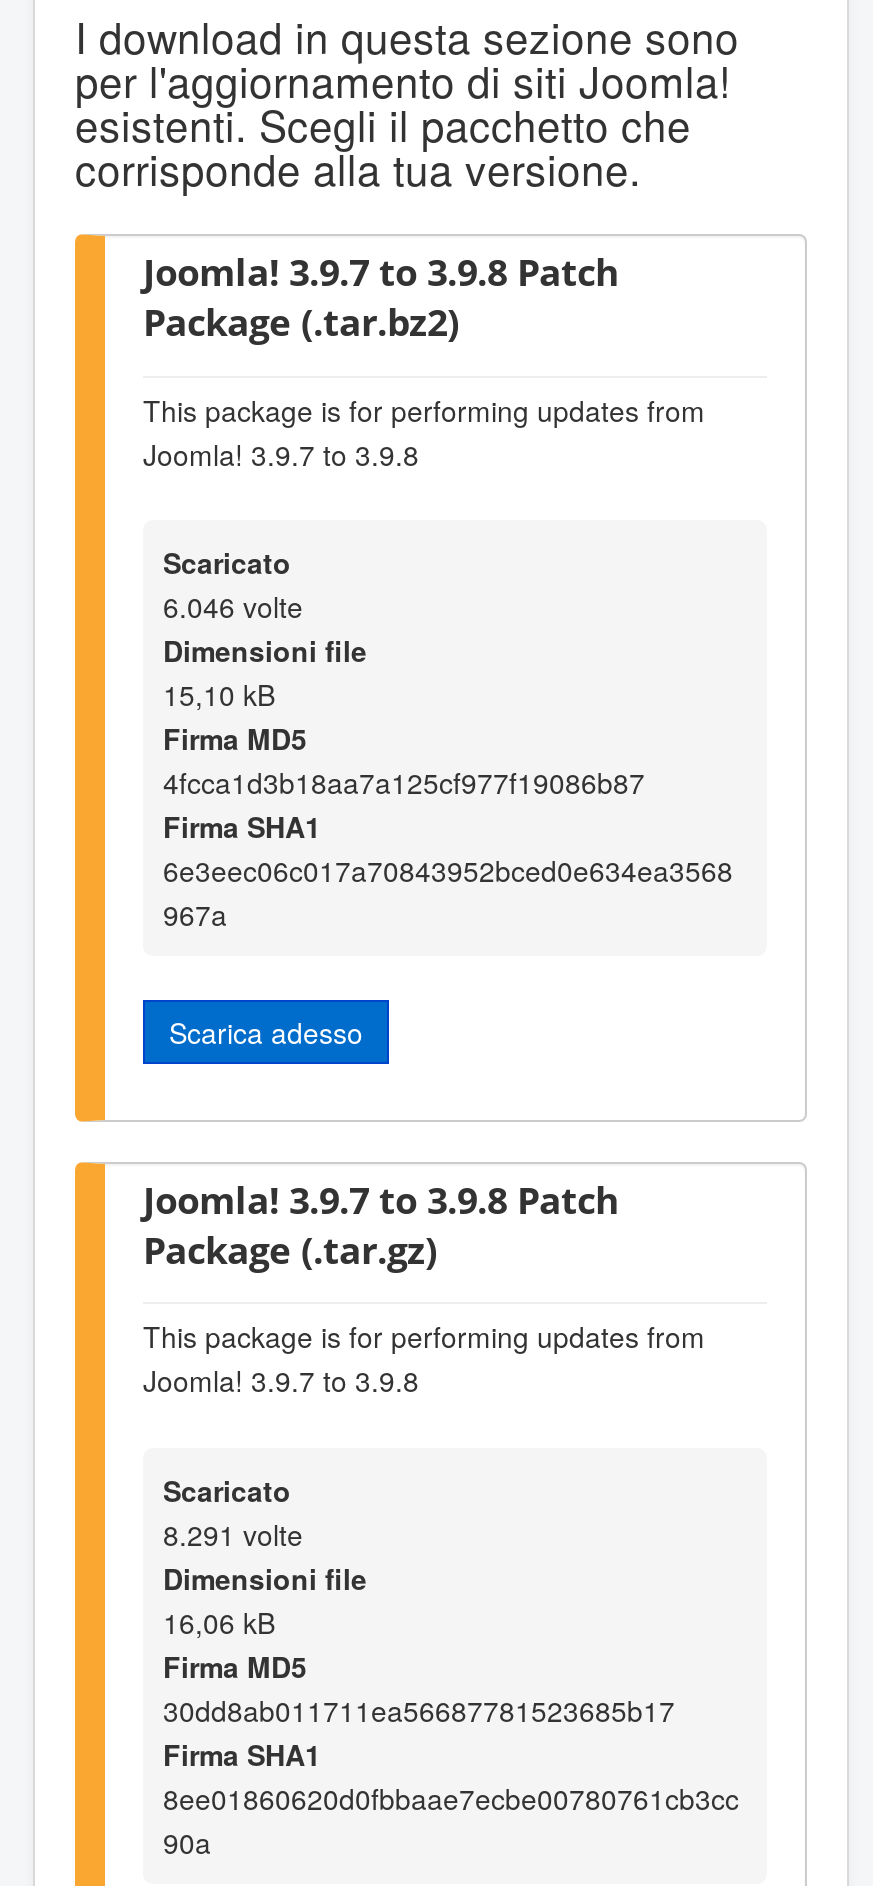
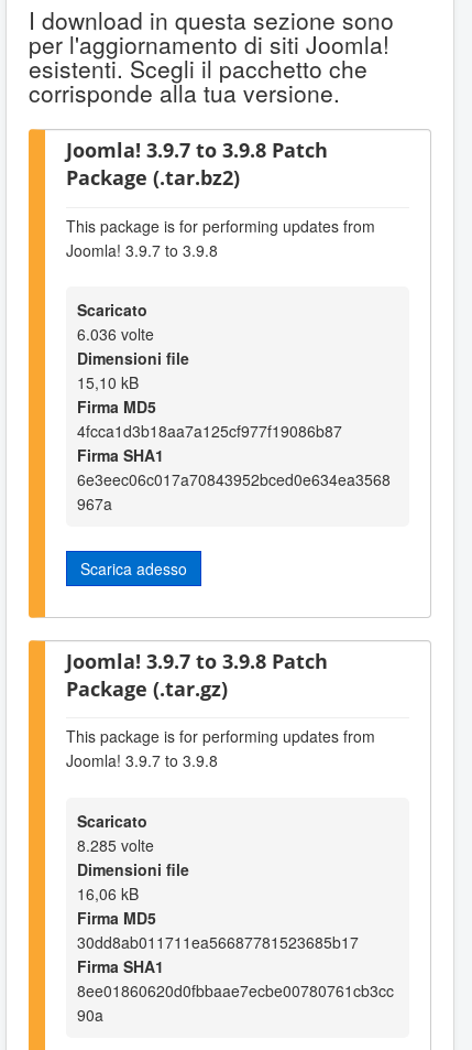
- 6.046 volte
+ 6.036 volte

- 8.291 volte
+ 8.285 volte
